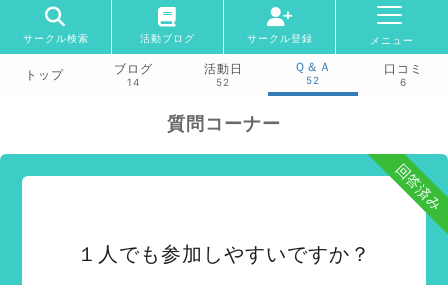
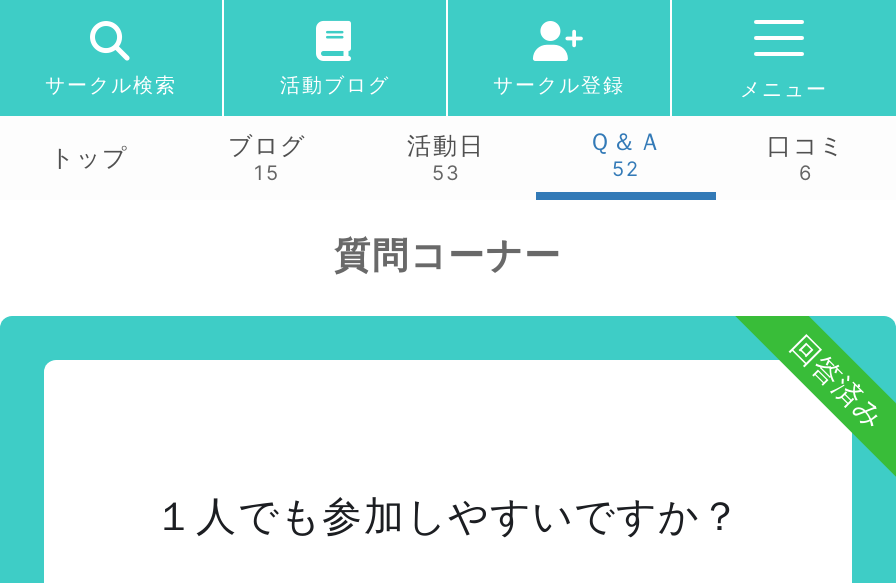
- 14
+ 15

- 52
+ 53
